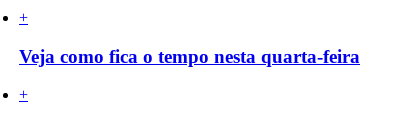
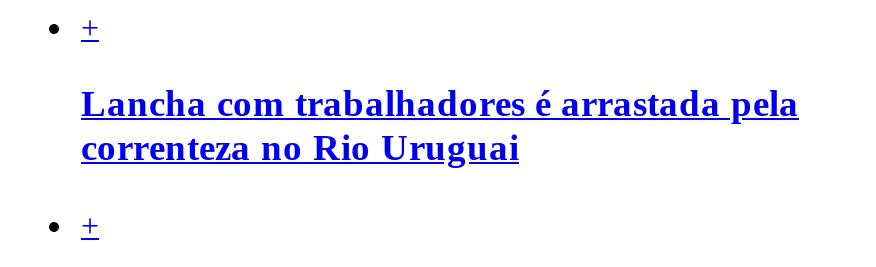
- Veja como fica o tempo nesta quarta-feira
+ Lancha com trabalhadores é arrastada pela
+ correnteza no Rio Uruguai
